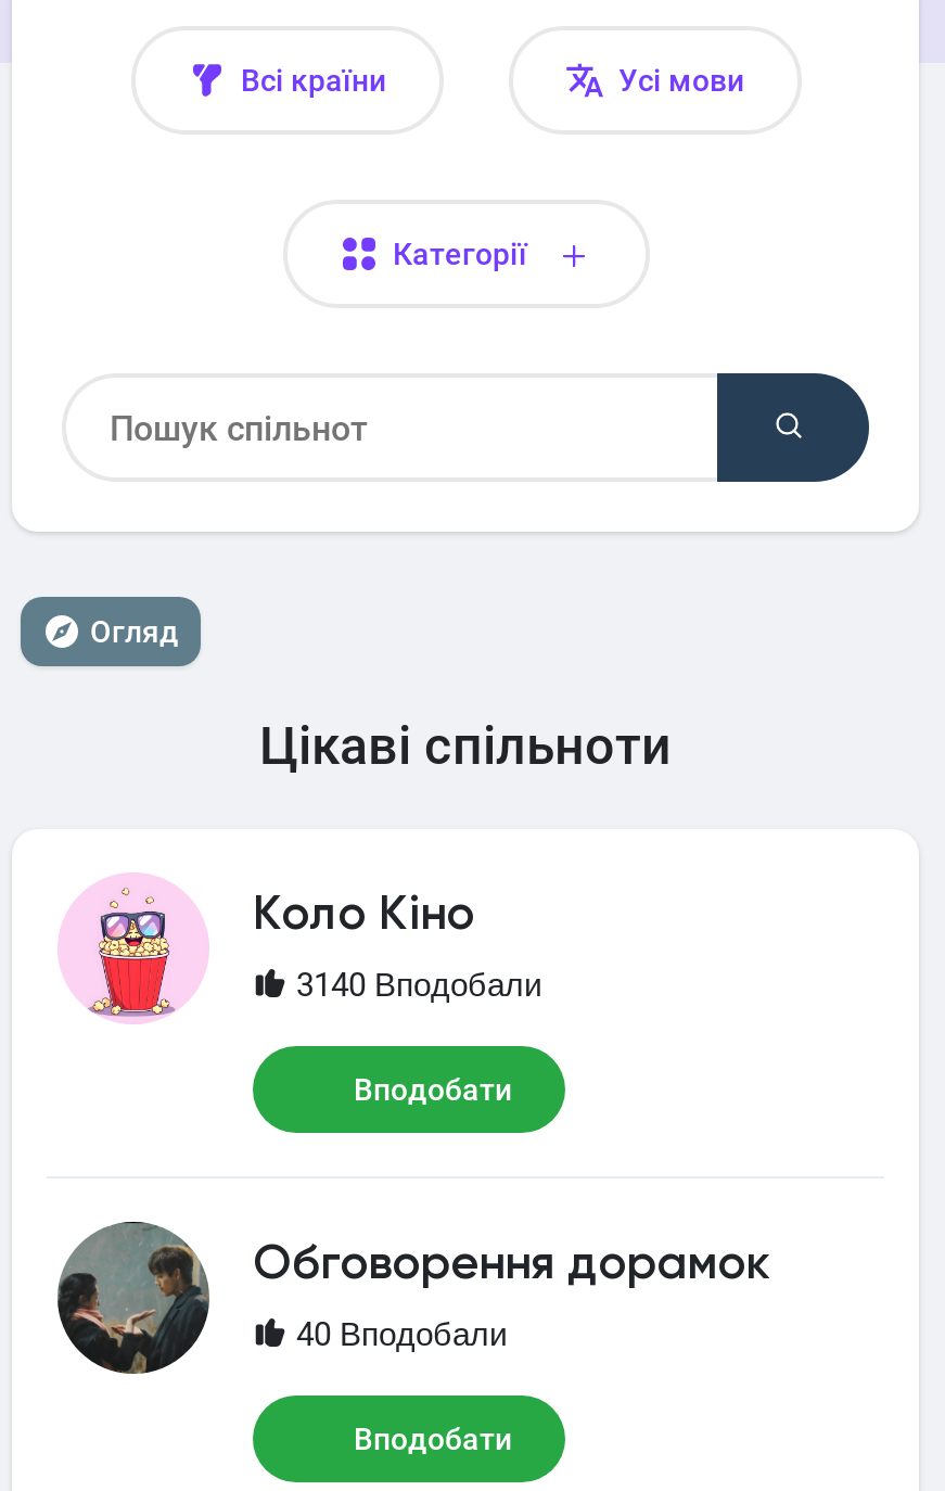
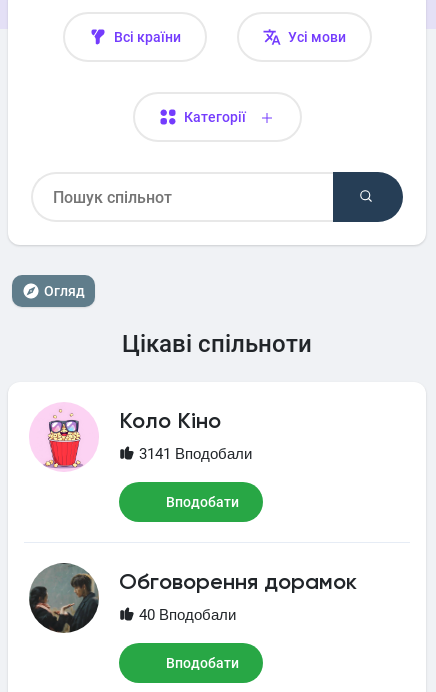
- 3140 Вподобали
+ 3141 Вподобали
